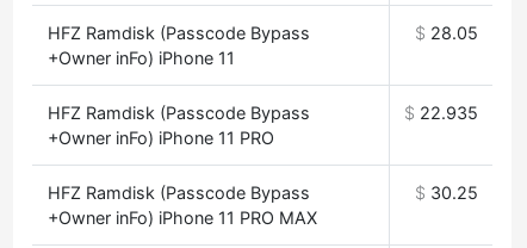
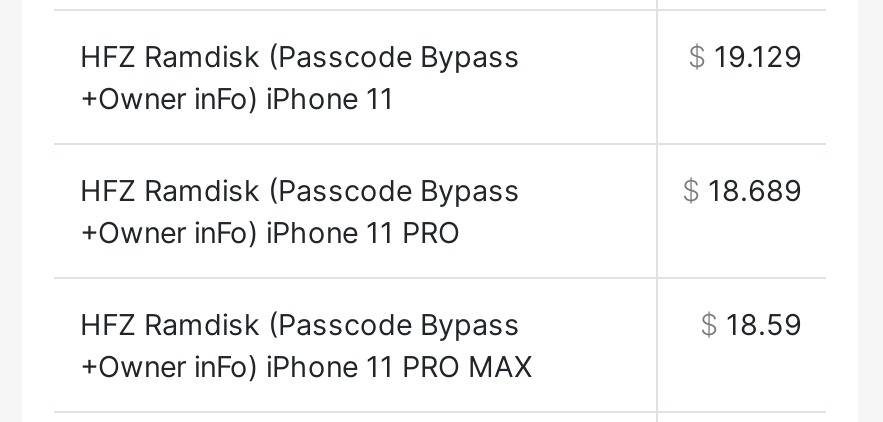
- $28.05
+ $19.129

- $22.935
+ $18.689

- $30.25
+ $18.59
